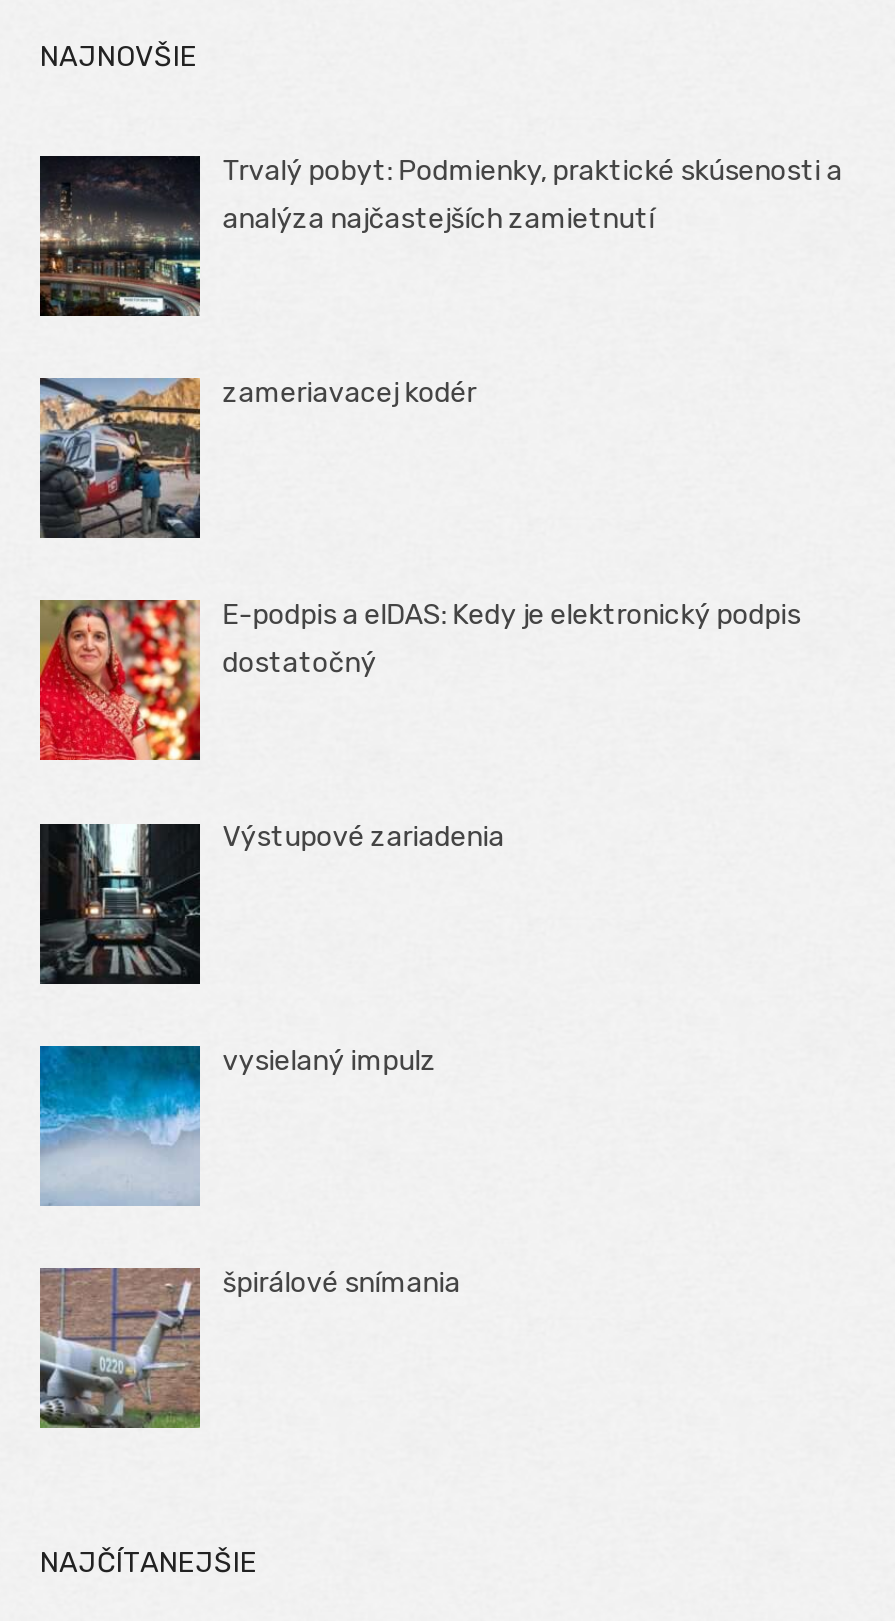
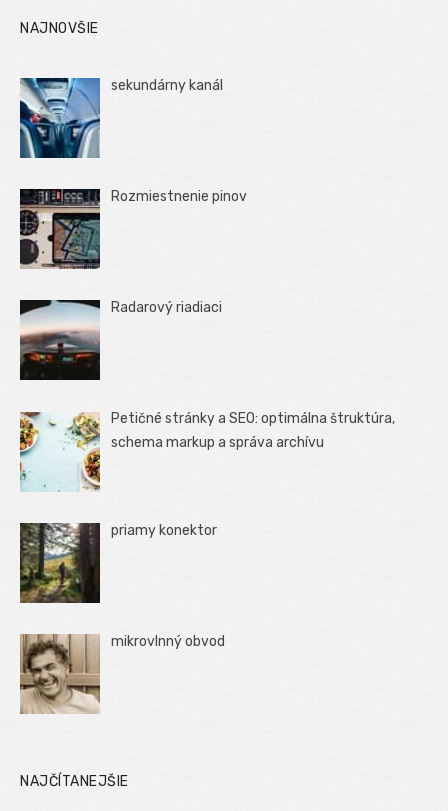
- [image]
- Trvalý pobyt: Podmienky, praktické skúsenosti a
- analýza najčastejších zamietnutí
+ [image]
+ sekundárny kanál

- [image]
- zameriavacej kodér
+ [image]
+ Rozmiestnenie pinov

- [image]
- E-podpis a eIDAS: Kedy je elektronický podpis
- dostatočný
+ [image]
+ Radarový riadiaci

- [image]
- Výstupové zariadenia
+ [image]
+ Petičné stránky a SEO: optimálna štruktúra,
+ schema markup a správa archívu

- [image]
- vysielaný impulz
+ [image]
+ priamy konektor

- [image]
- špirálové snímania
+ [image]
+ mikrovlnný obvod
